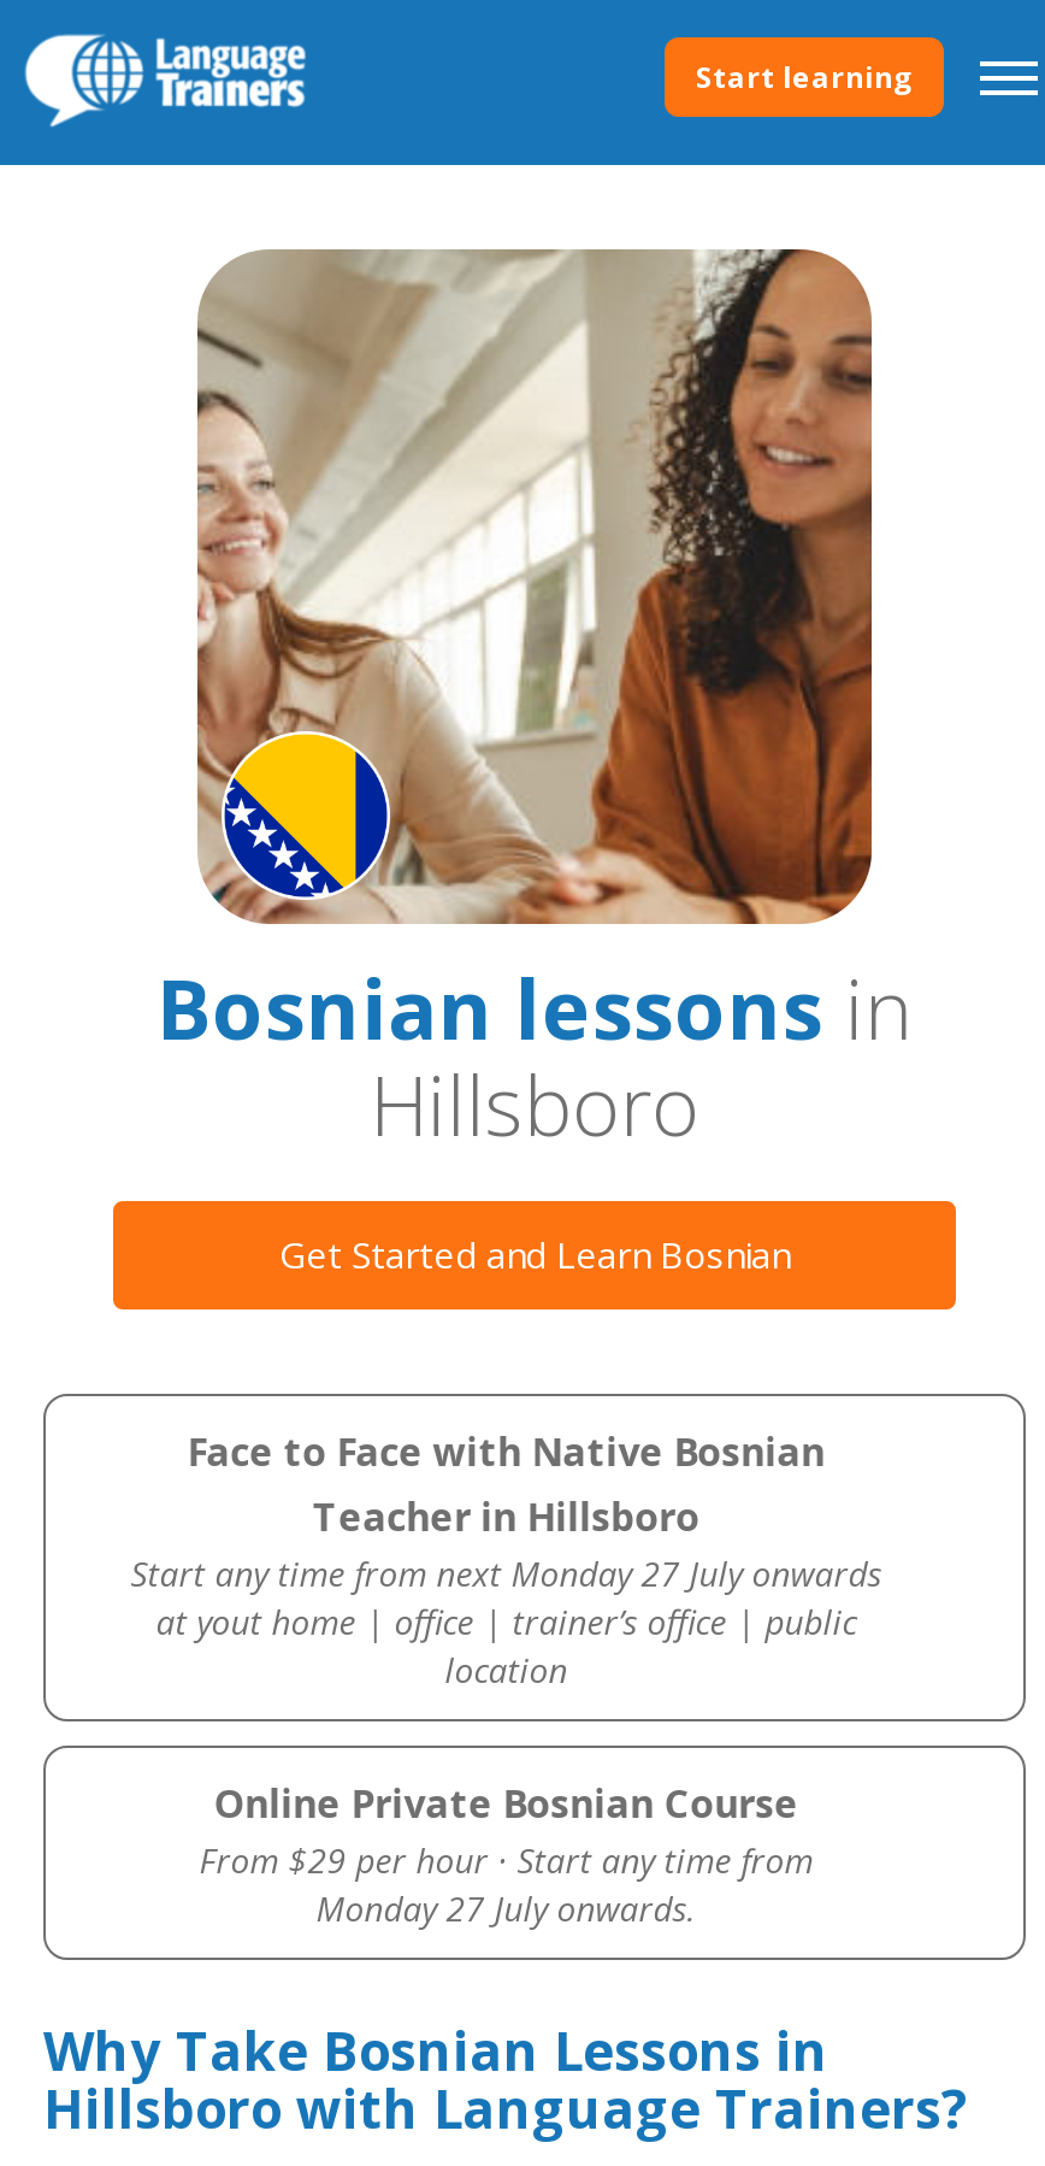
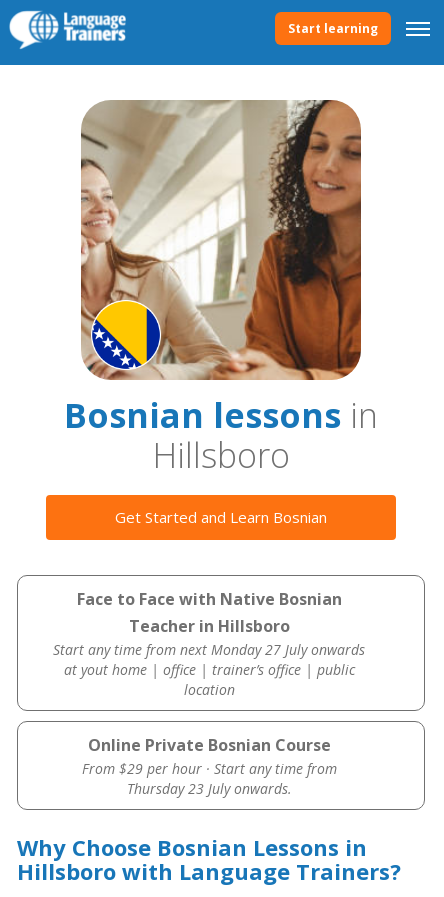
- Monday 27 July onwards.
+ Thursday 23 July onwards.

- Why Take Bosnian Lessons in
+ Why Choose Bosnian Lessons in
